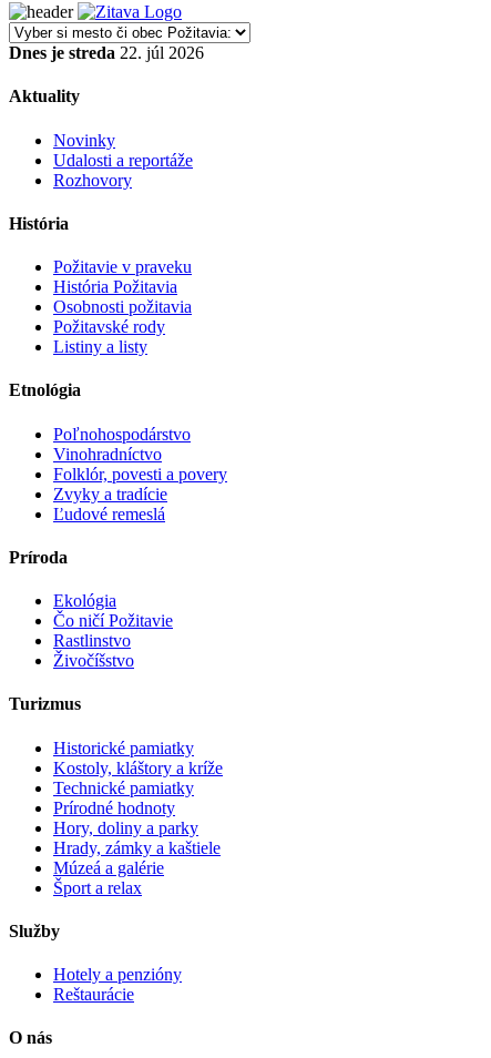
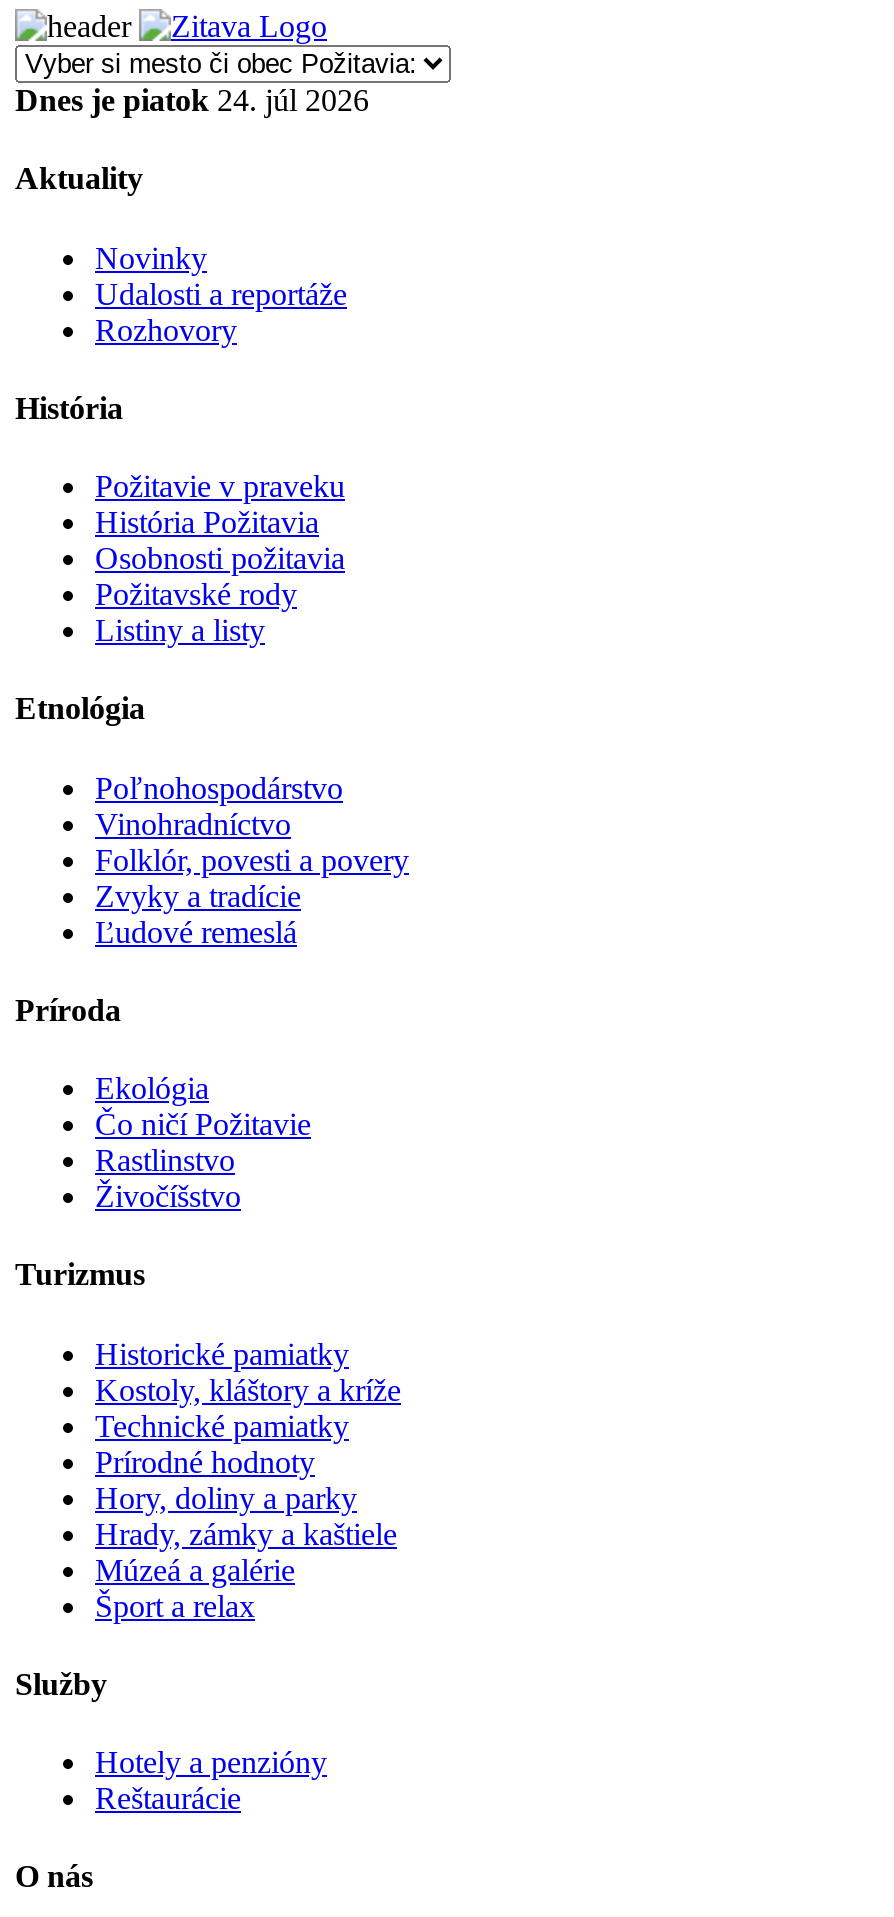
- Dnes je streda22. júl 2026
+ Dnes je piatok24. júl 2026
